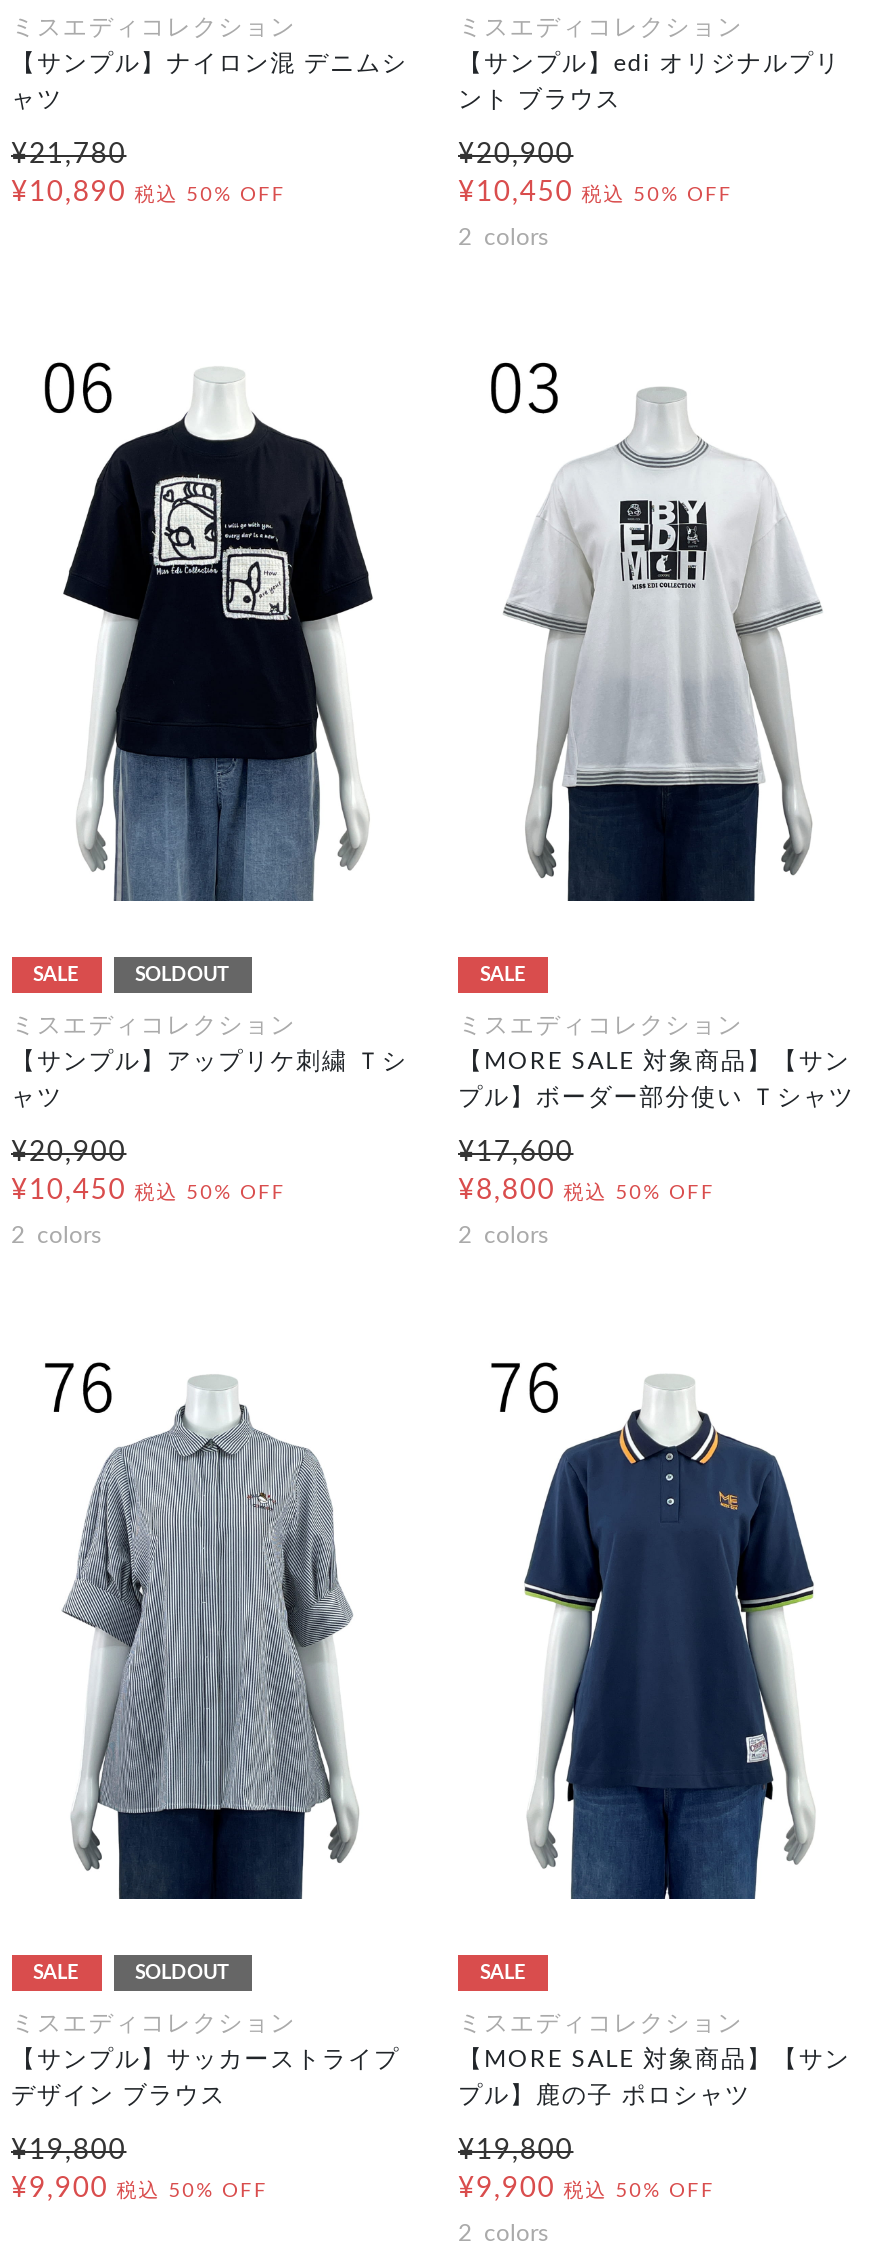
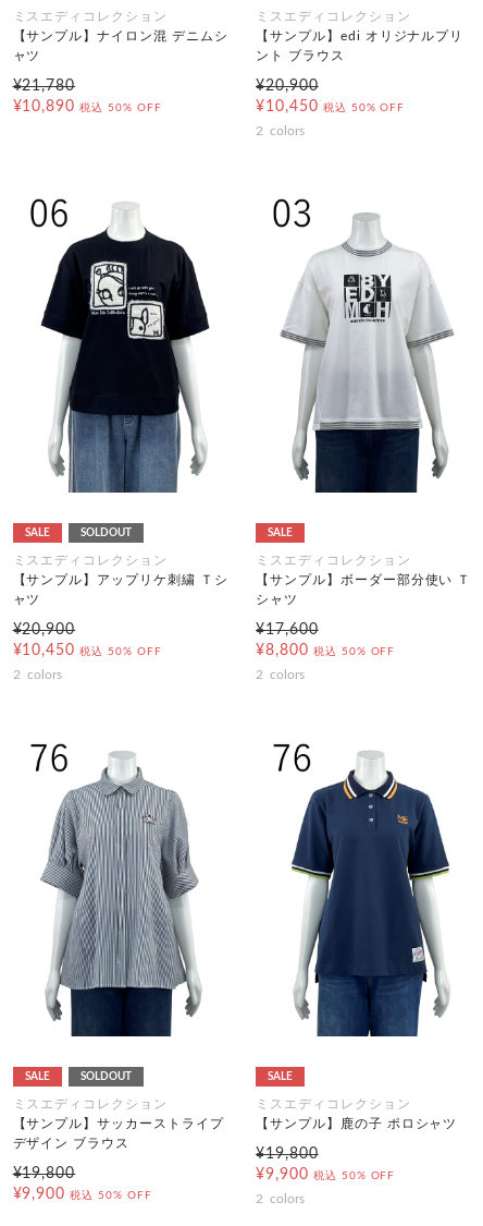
- 【MORE SALE 対象商品】【サン
+ 【サンプル】ボーダー部分使い Ｔ

- プル】ボーダー部分使い Ｔシャツ
+ シャツ

- 【MORE SALE 対象商品】【サン
- プル】鹿の子 ポロシャツ
+ 【サンプル】鹿の子 ポロシャツ
